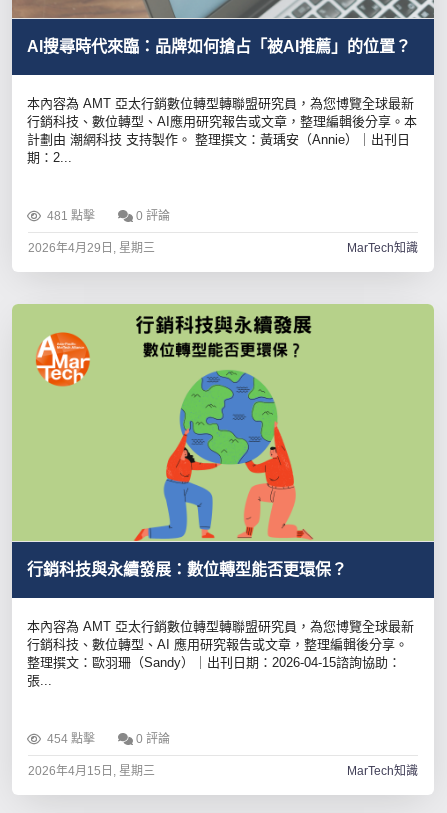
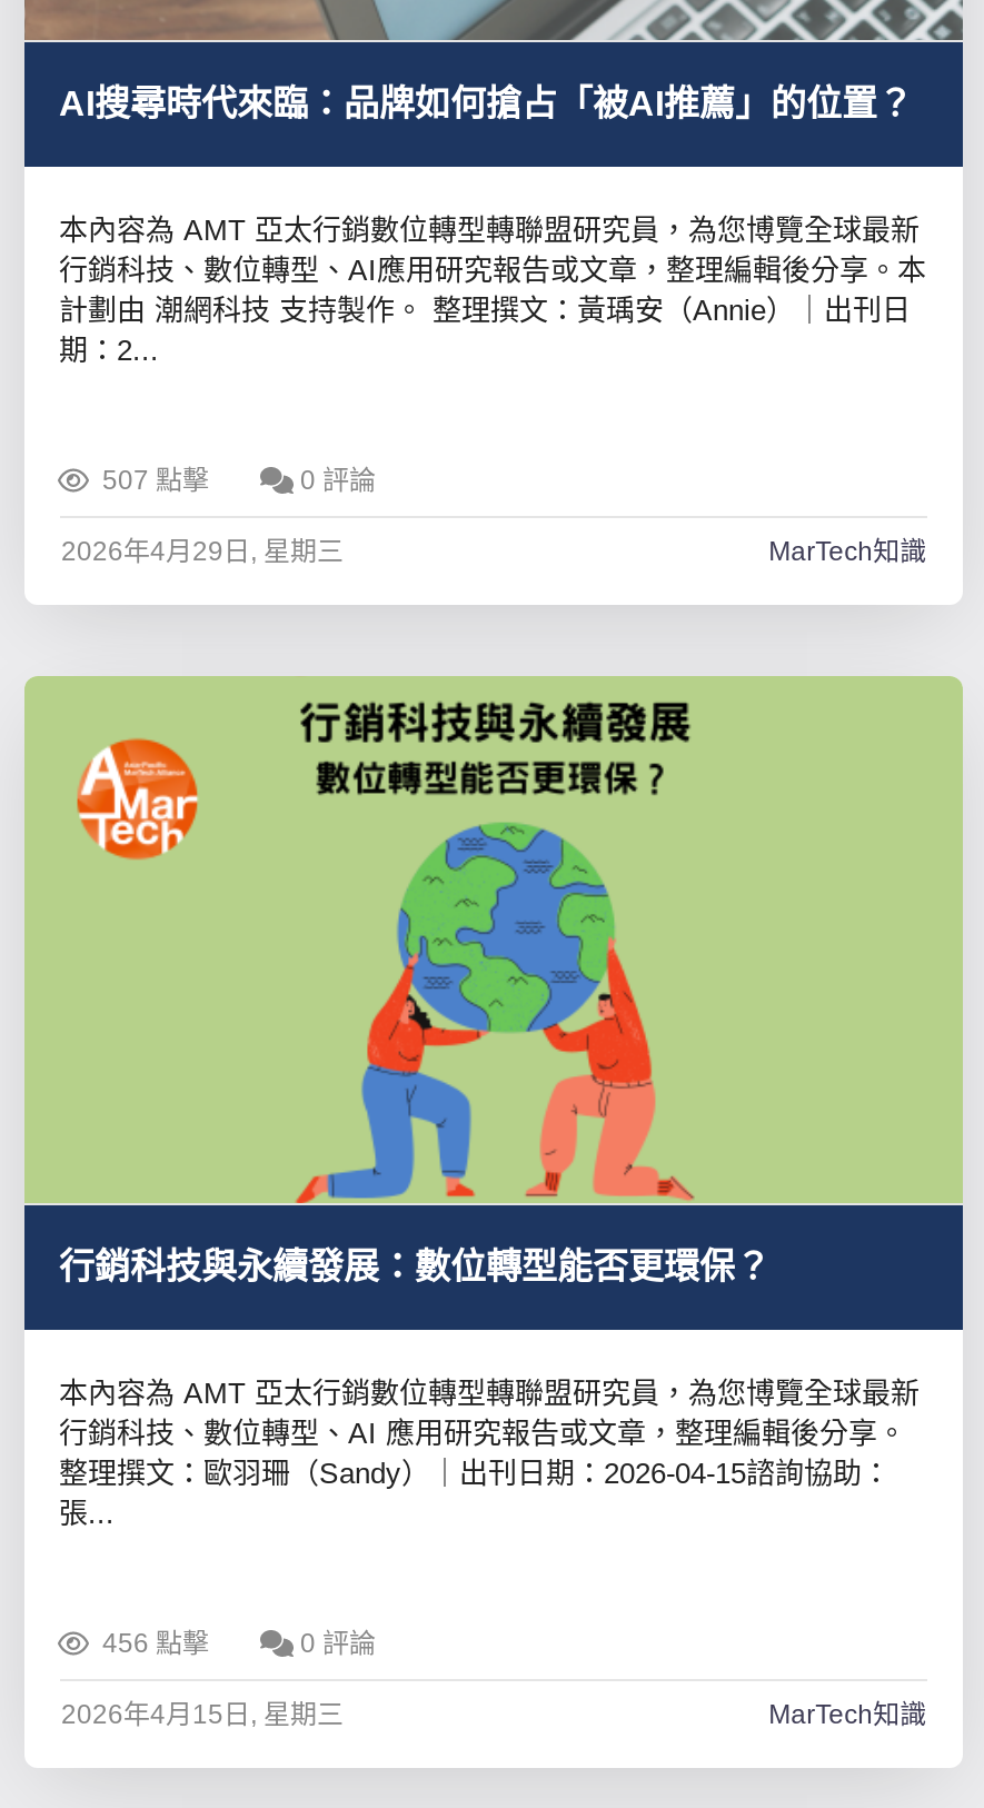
- 481 點擊
+ 507 點擊

- 454 點擊
+ 456 點擊
